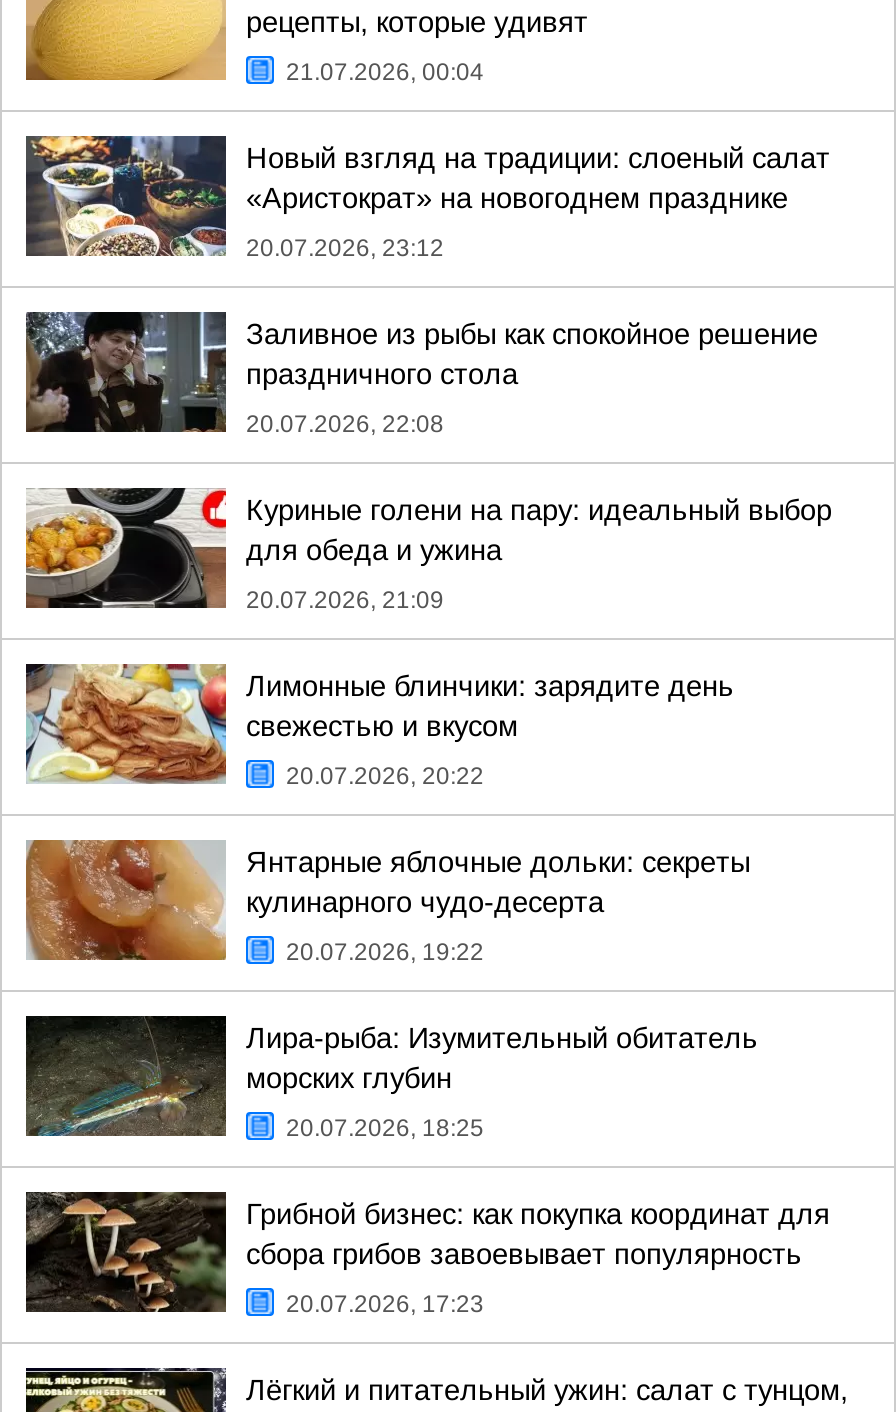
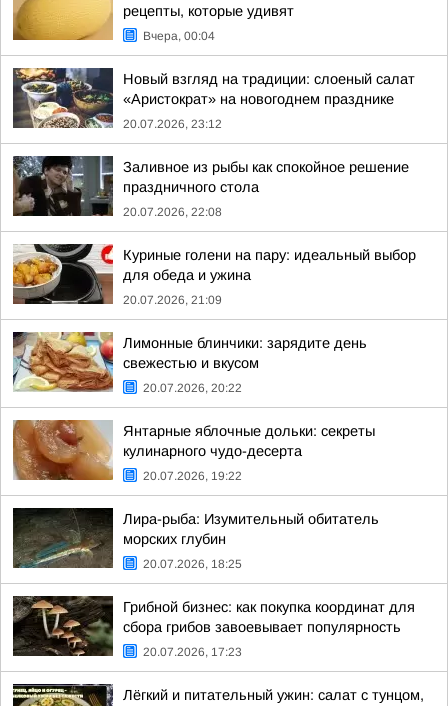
- 21.07.2026, 00:04
+ Вчера, 00:04
